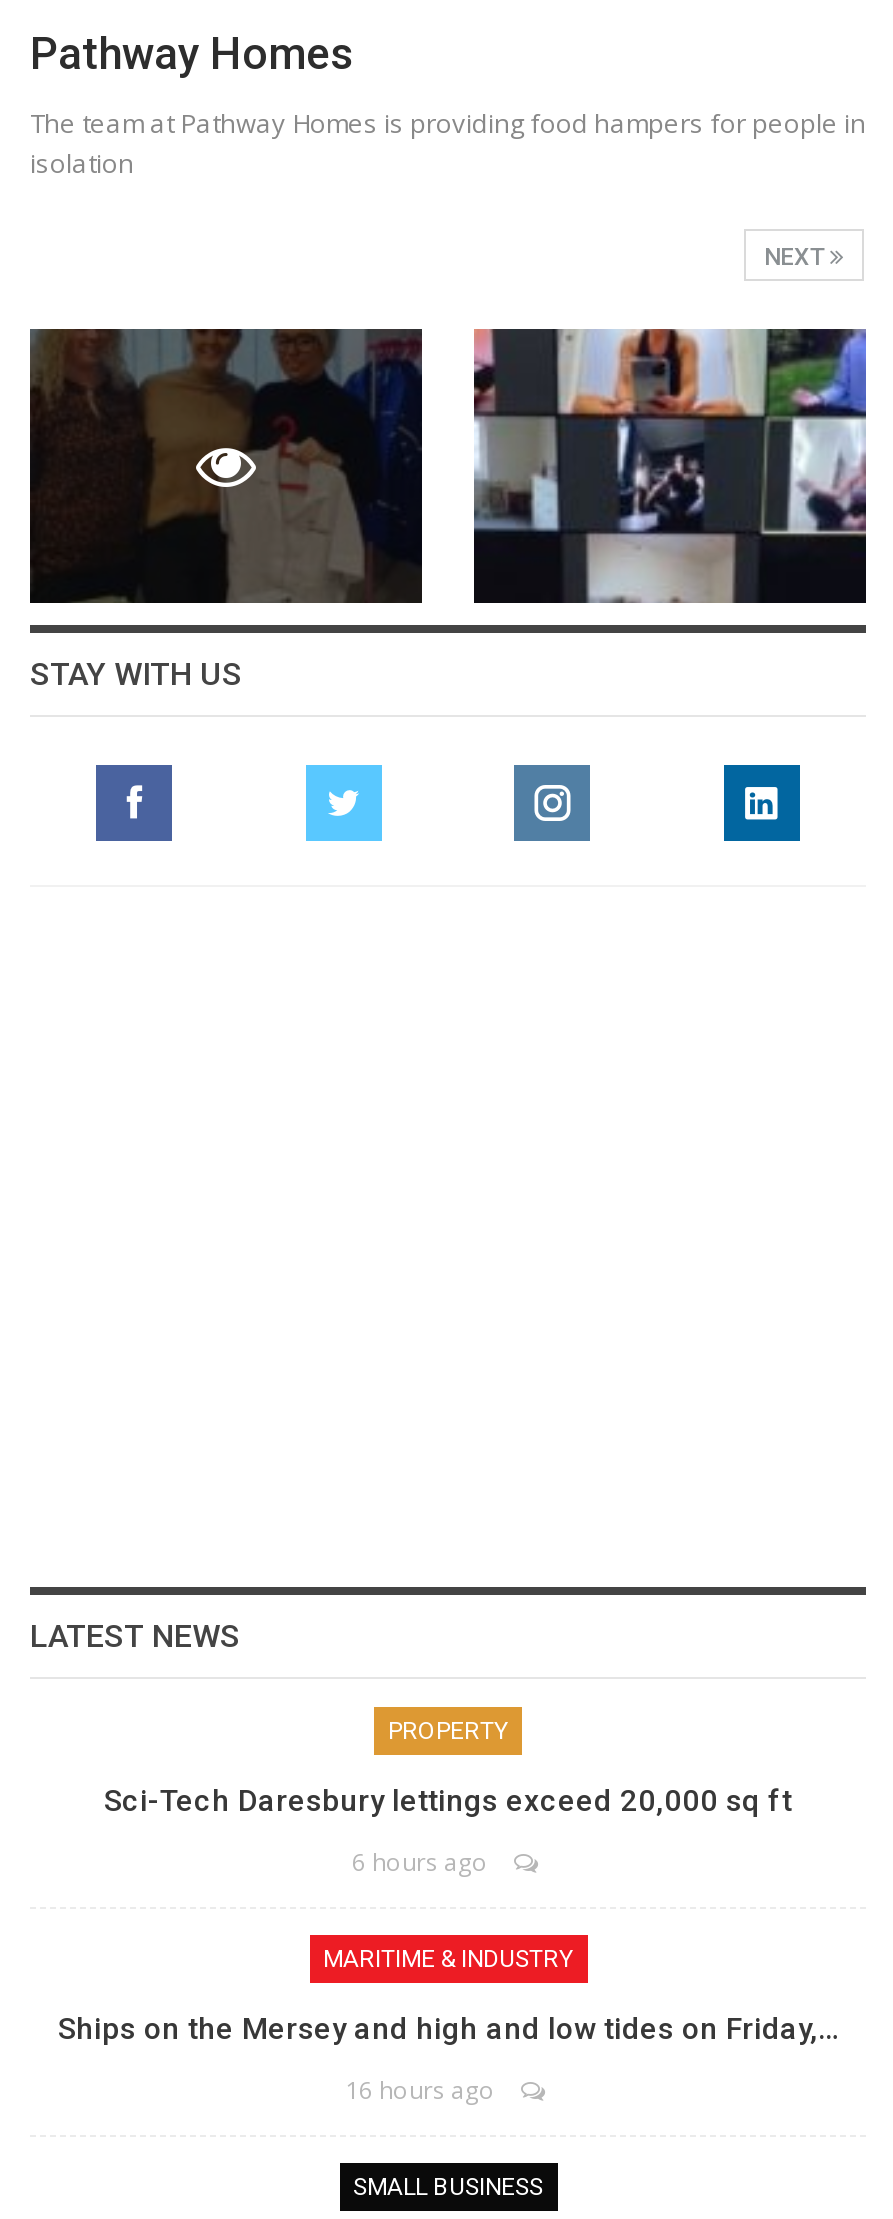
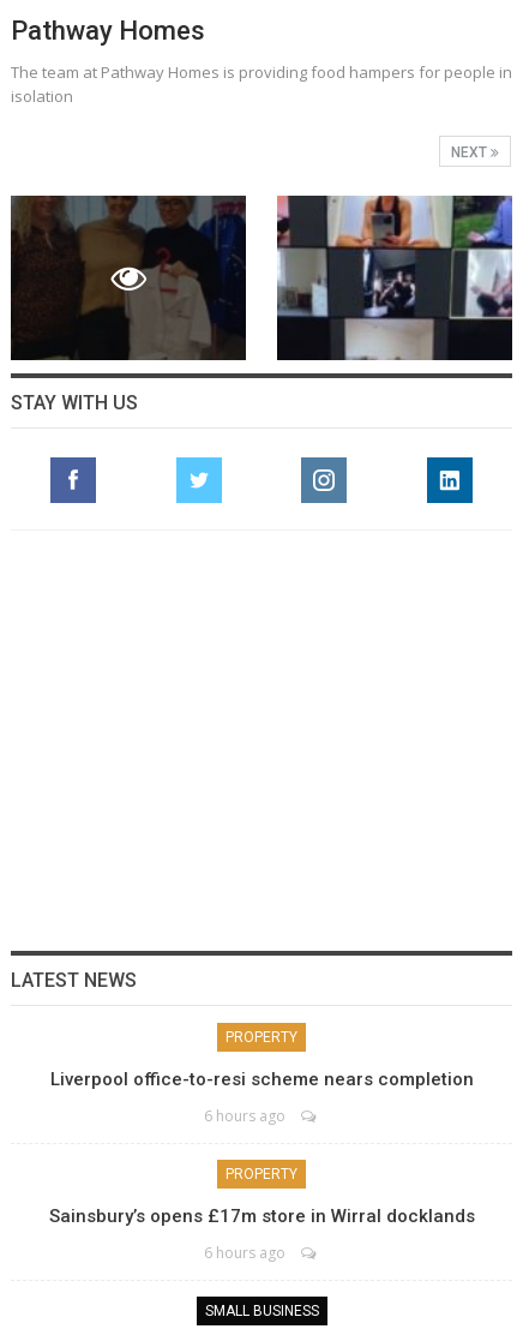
- Sci-Tech Daresbury lettings exceed 20,000 sq ft
+ Liverpool office-to-resi scheme nears completion

- MARITIME & INDUSTRY
+ PROPERTY

- Ships on the Mersey and high and low tides on Friday,…
+ Sainsbury’s opens £17m store in Wirral docklands

- 16 hours ago
+ 6 hours ago
